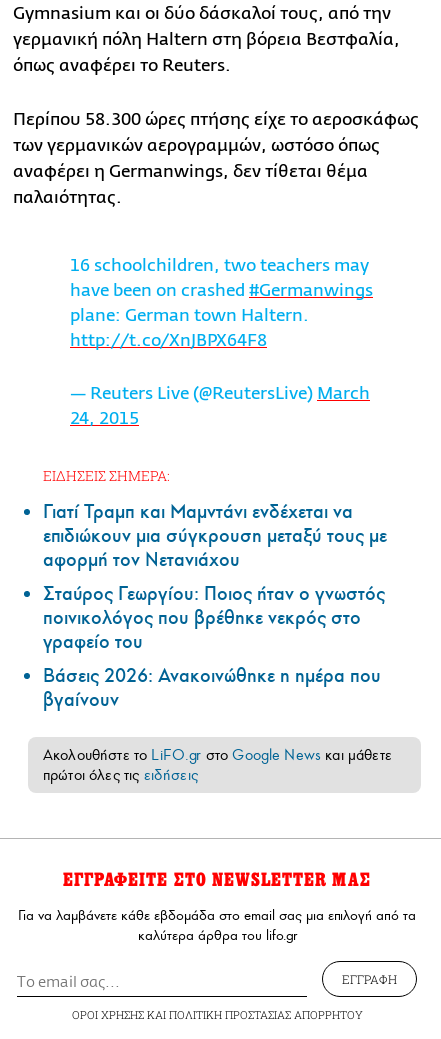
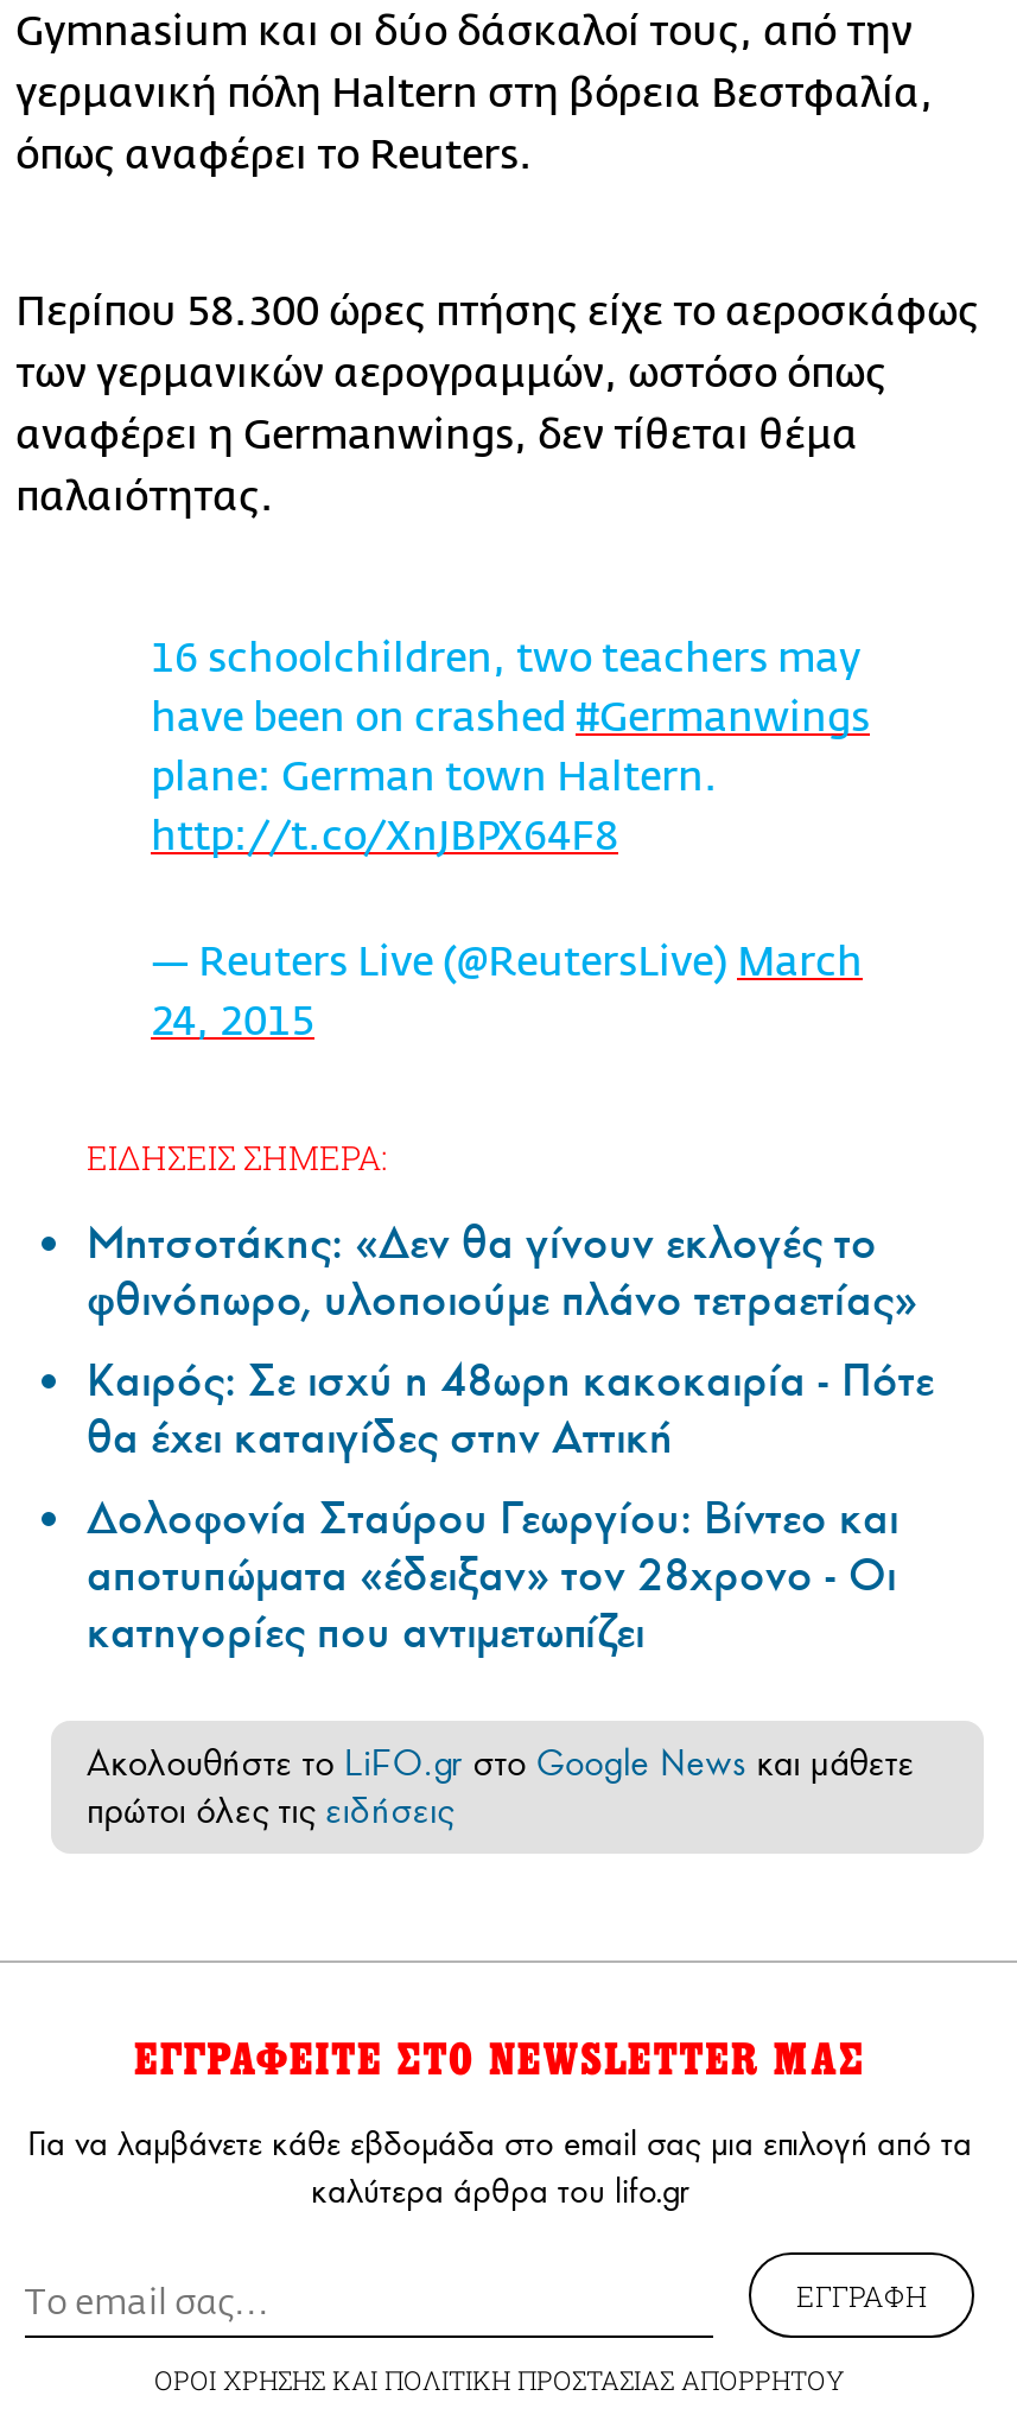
- Γιατί Τραμπ και Μαμντάνι ενδέχεται να
- επιδιώκουν μια σύγκρουση μεταξύ τους με
- αφορμή τον Νετανιάχου
- Σταύρος Γεωργίου: Ποιος ήταν ο γνωστός
- ποινικολόγος που βρέθηκε νεκρός στο
- γραφείο του
- Βάσεις 2026: Ανακοινώθηκε η ημέρα που
- βγαίνουν
+ Μητσοτάκης: «Δεν θα γίνουν εκλογές το
+ φθινόπωρο, υλοποιούμε πλάνο τετραετίας»
+ Καιρός: Σε ισχύ η 48ωρη κακοκαιρία - Πότε
+ θα έχει καταιγίδες στην Αττική
+ Δολοφονία Σταύρου Γεωργίου: Βίντεο και
+ αποτυπώματα «έδειξαν» τον 28χρονο - Οι
+ κατηγορίες που αντιμετωπίζει
